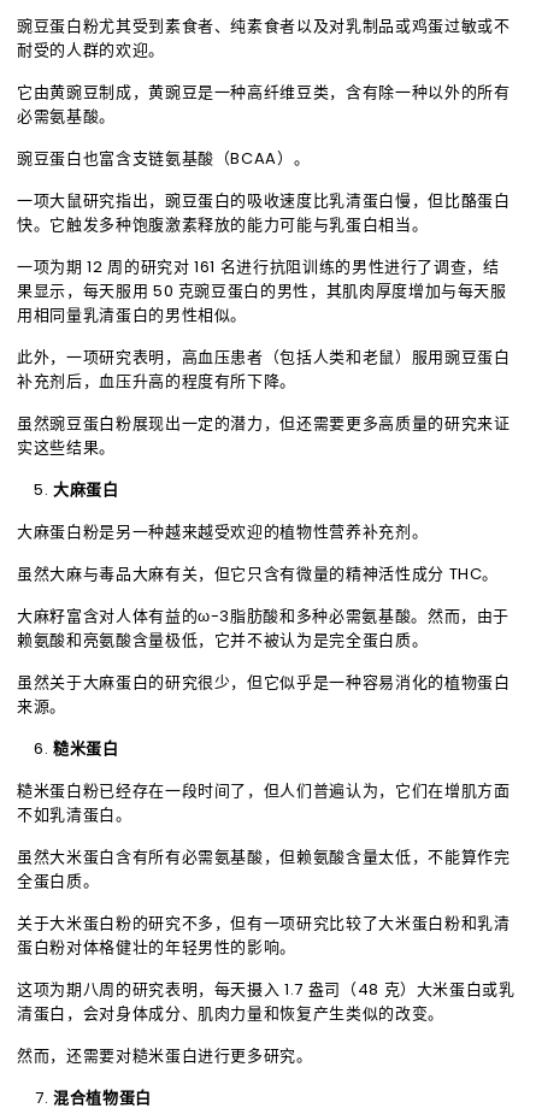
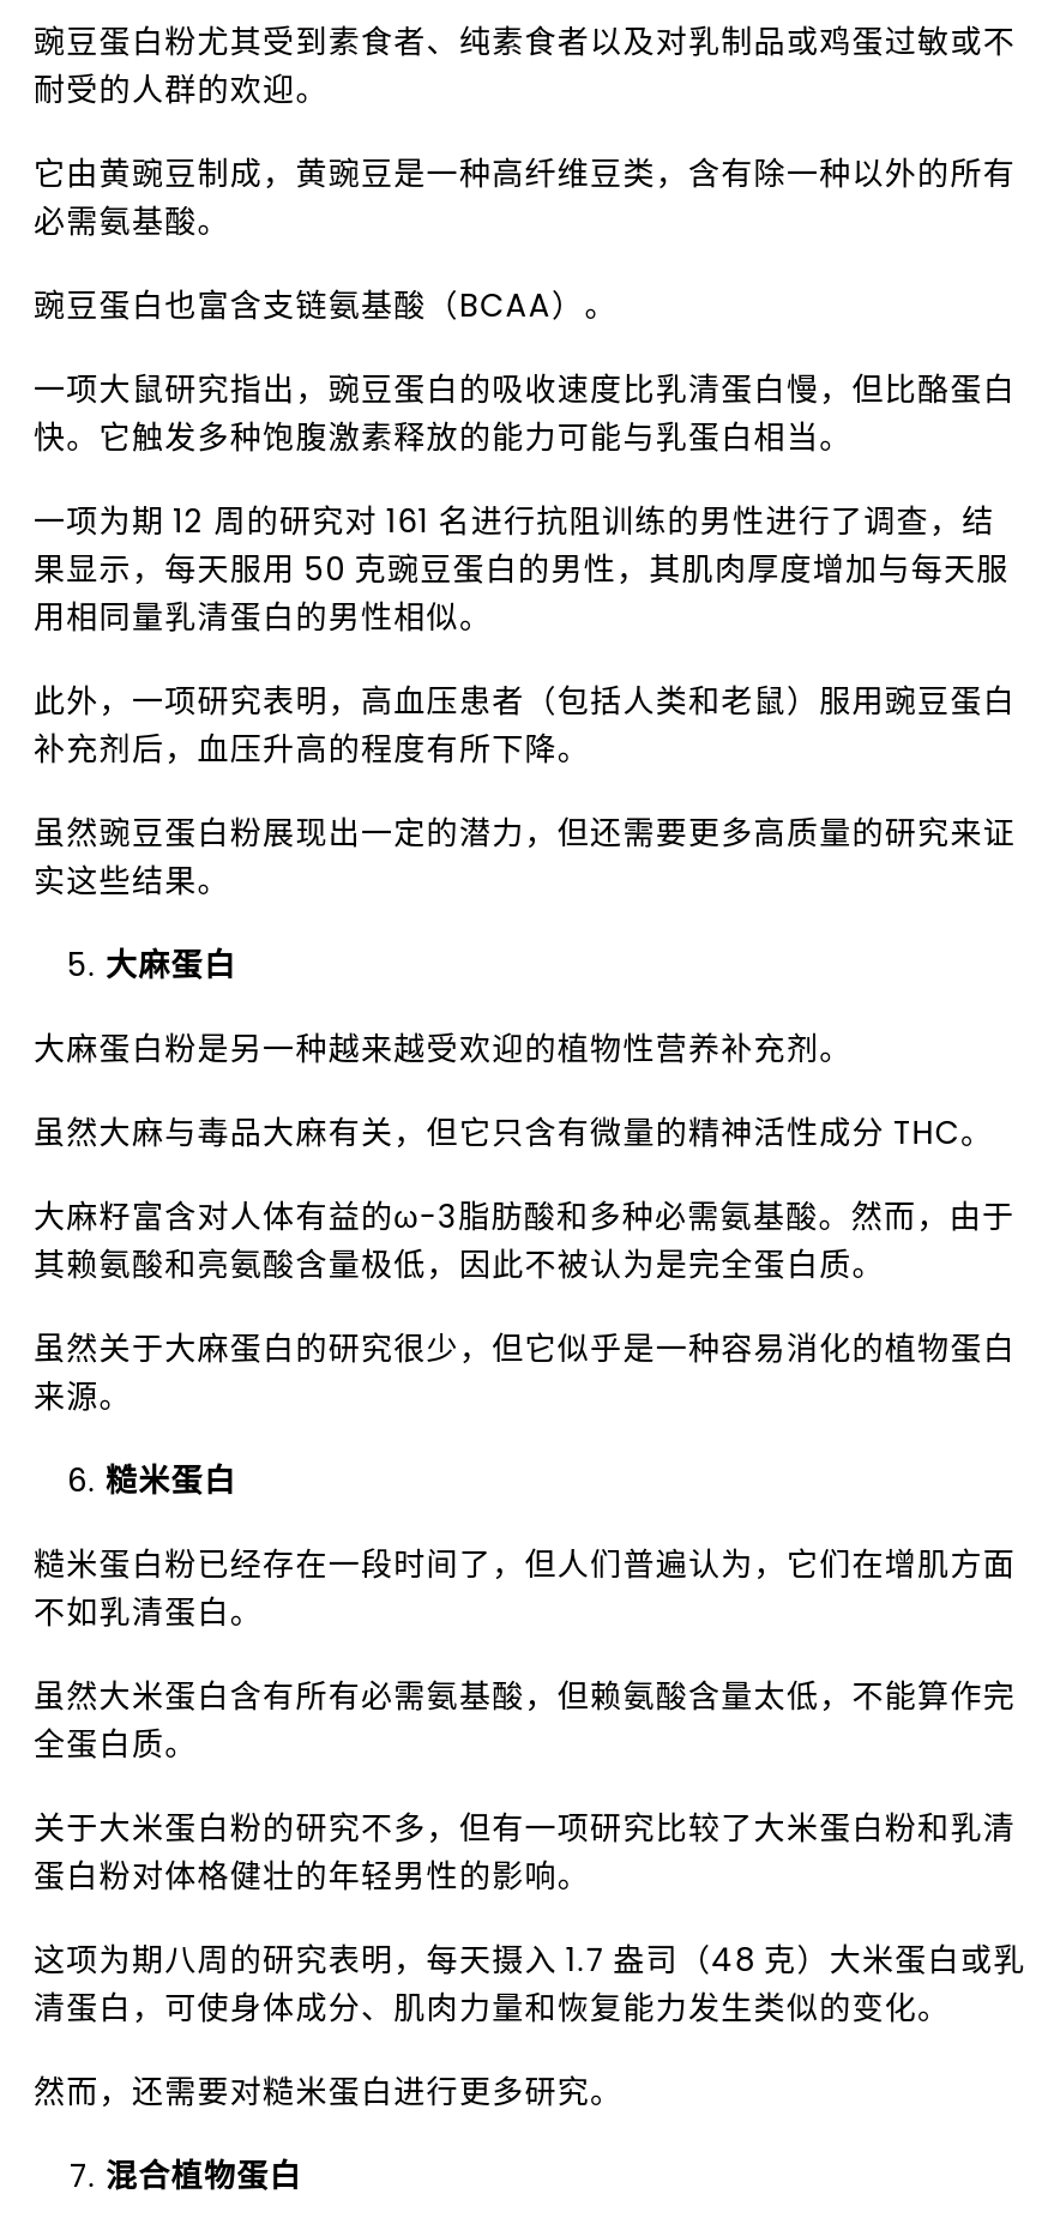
- 赖氨酸和亮氨酸含量极低，它并不被认为是完全蛋白质。
+ 其赖氨酸和亮氨酸含量极低，因此不被认为是完全蛋白质。

- 清蛋白，会对身体成分、肌肉力量和恢复产生类似的改变。
+ 清蛋白，可使身体成分、肌肉力量和恢复能力发生类似的变化。
